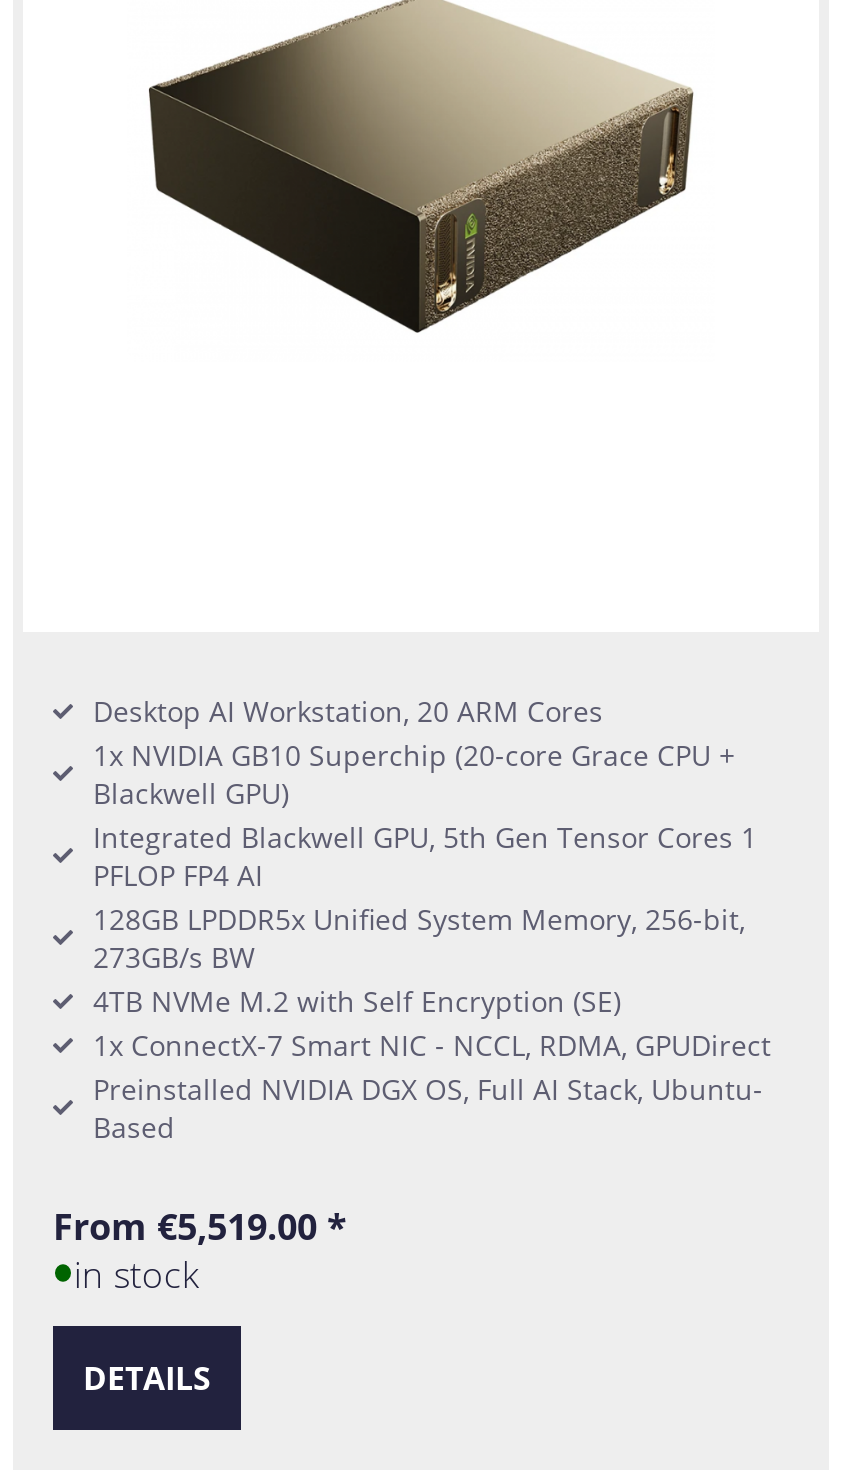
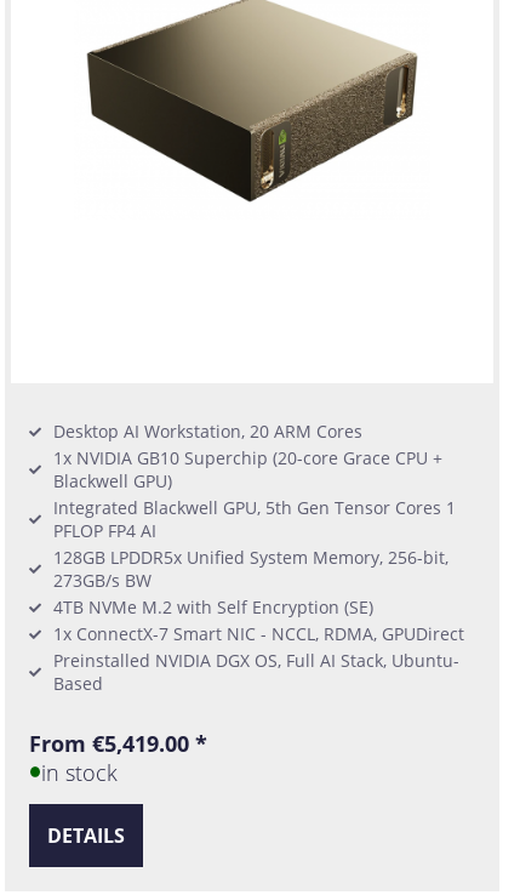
- From €5,519.00 *
+ From €5,419.00 *
